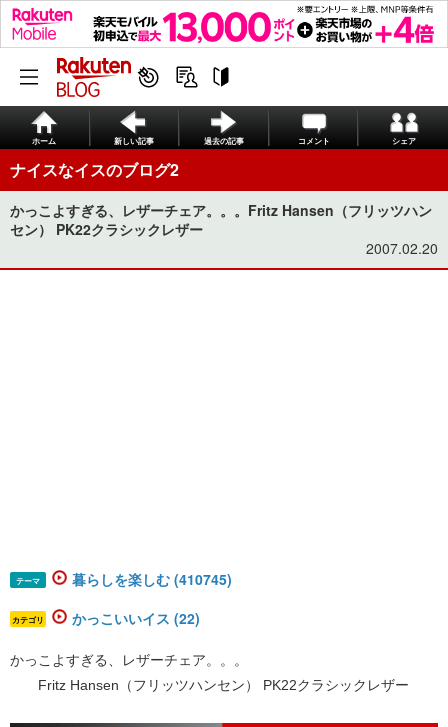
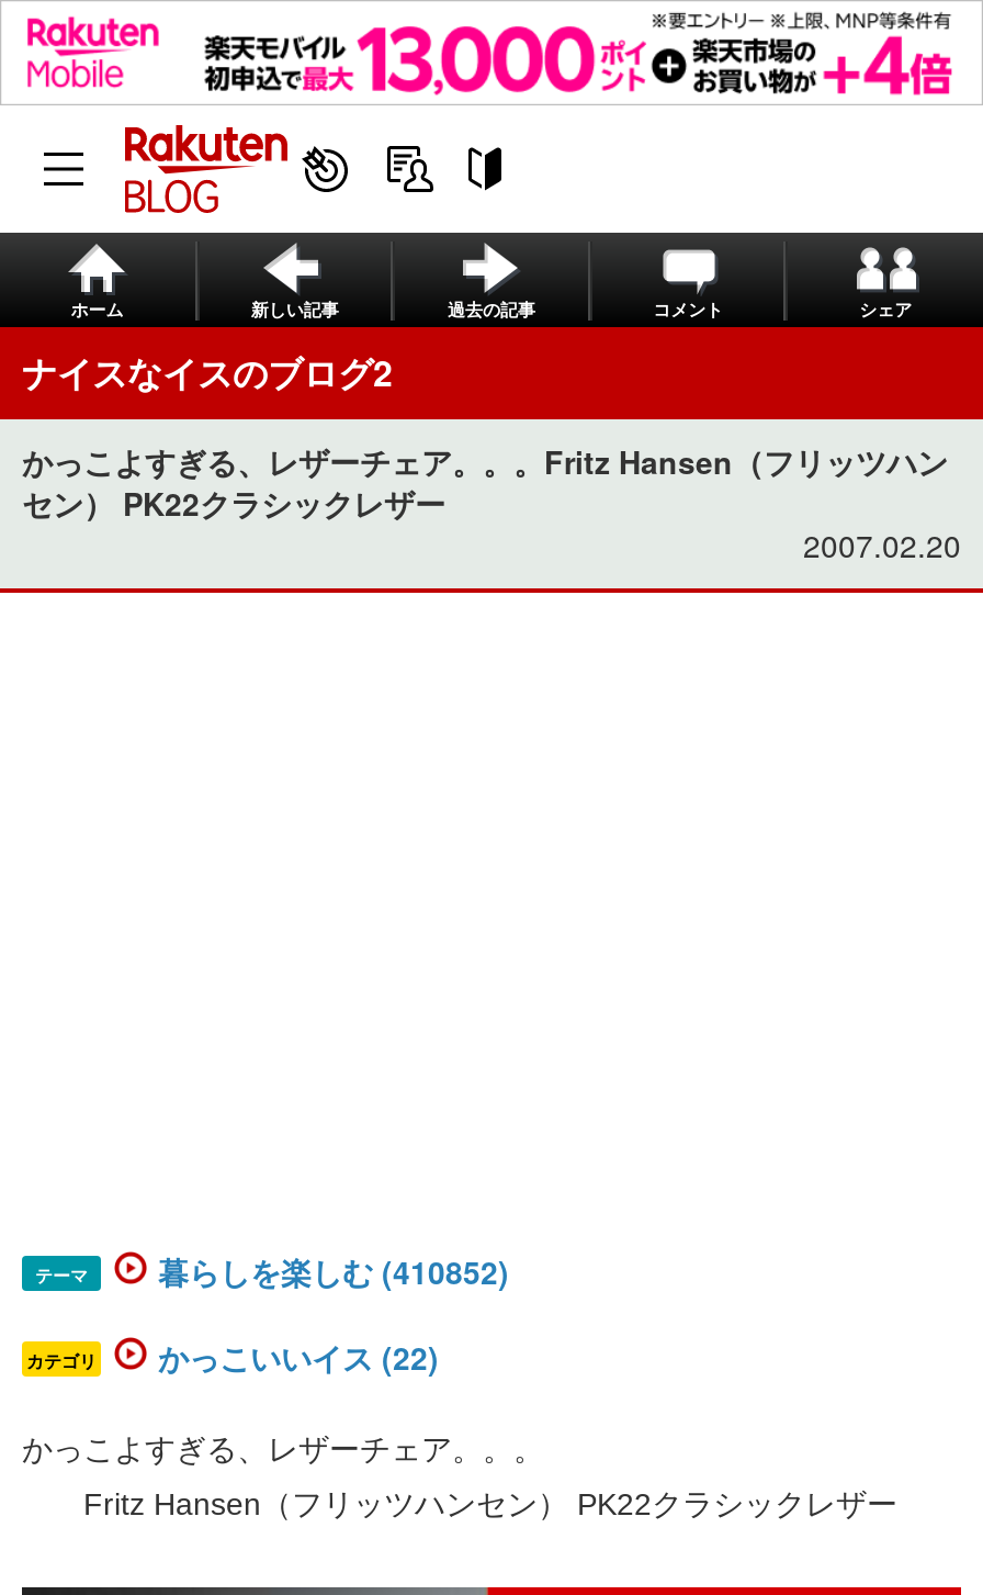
- 暮らしを楽しむ (410745)
+ 暮らしを楽しむ (410852)
